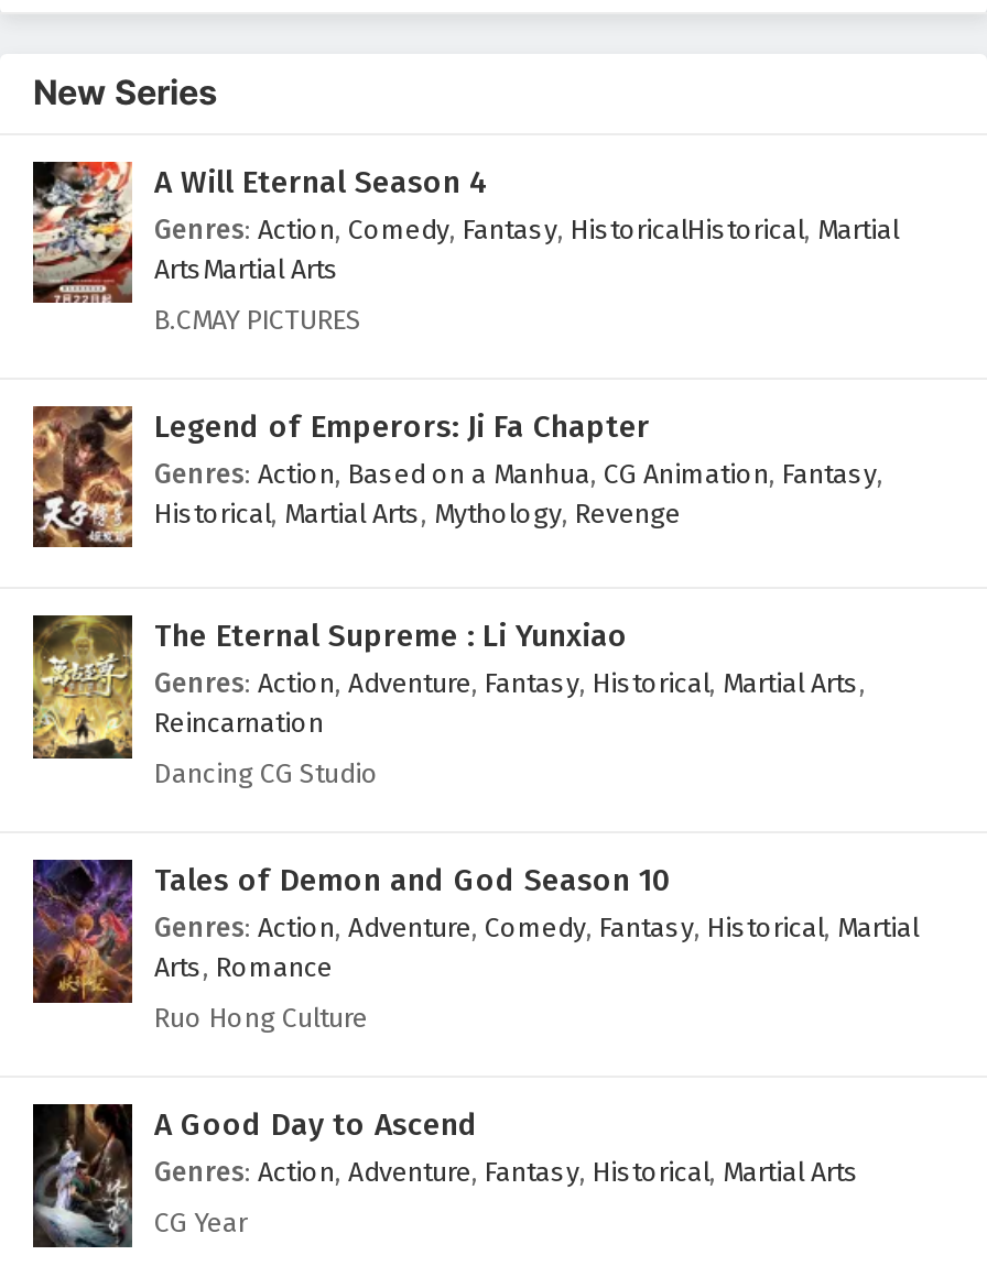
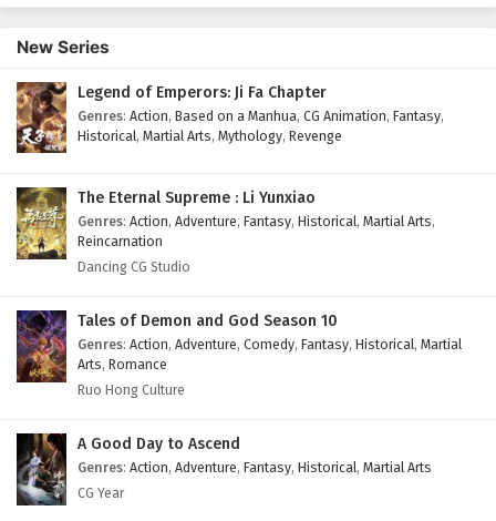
- [image]
- A Will Eternal Season 4
- Genres: Action, Comedy, Fantasy, HistoricalHistorical, Martial
- ArtsMartial Arts
- B.CMAY PICTURES
